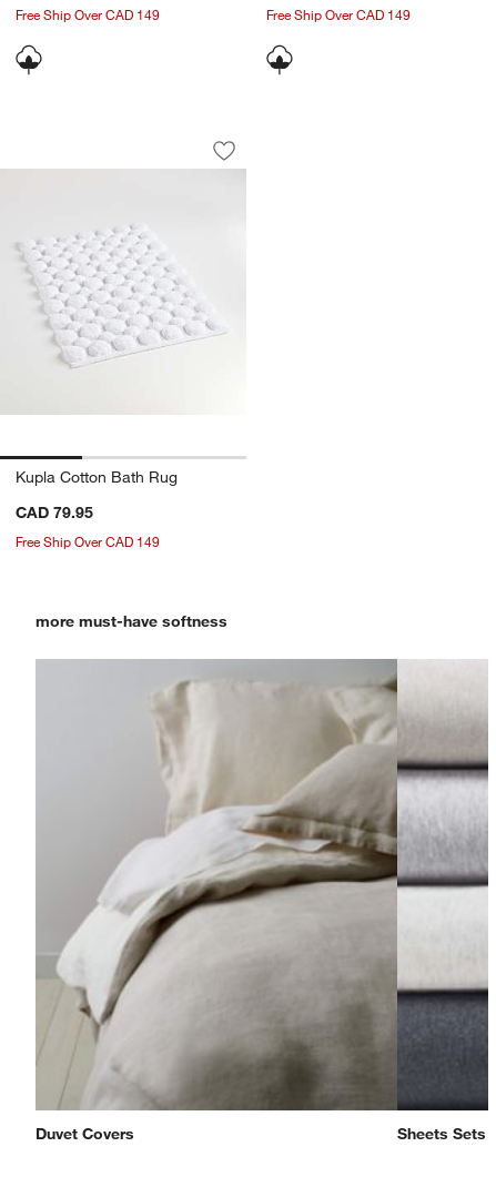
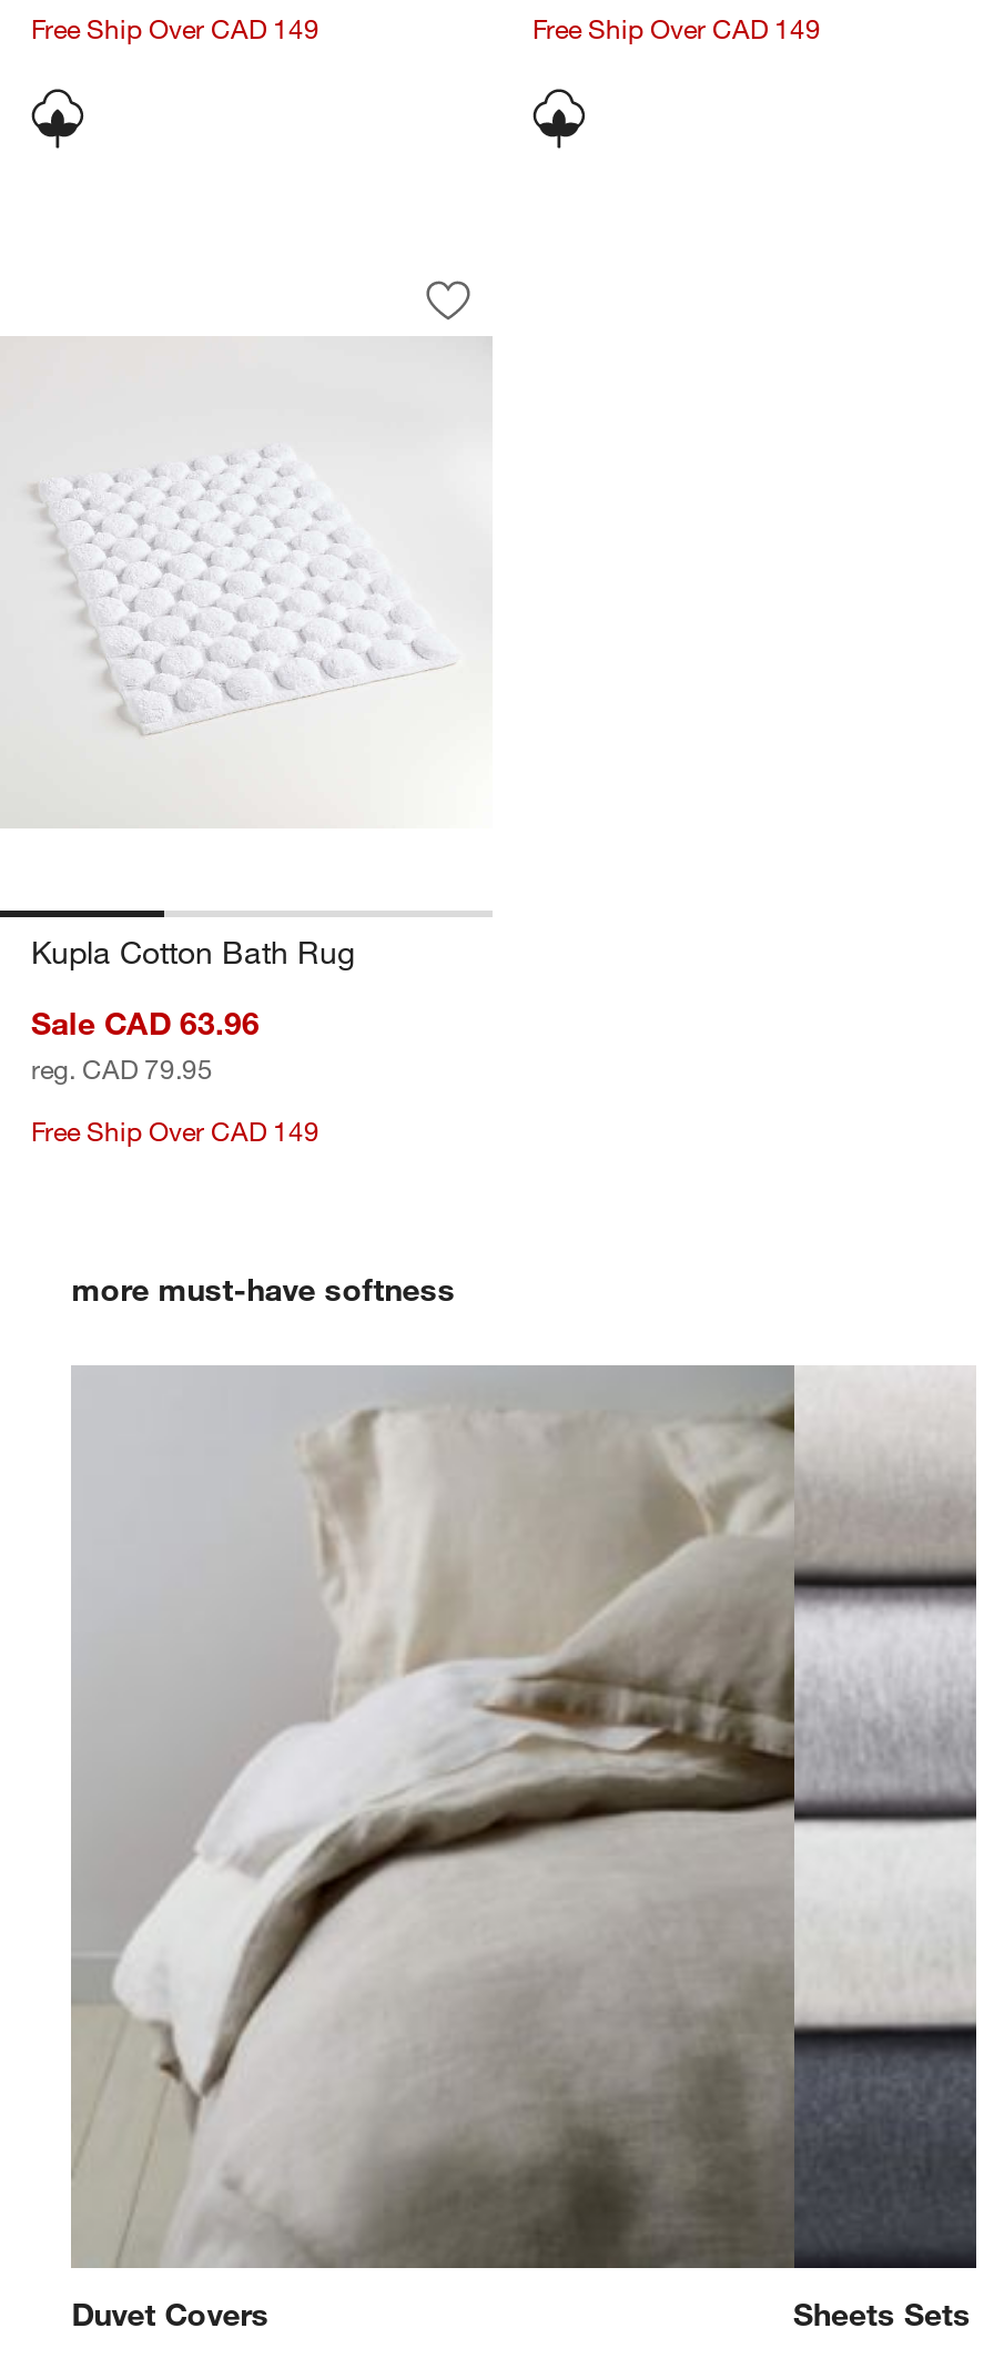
- CAD 79.95
+ Sale CAD 63.96
+ reg. CAD 79.95
